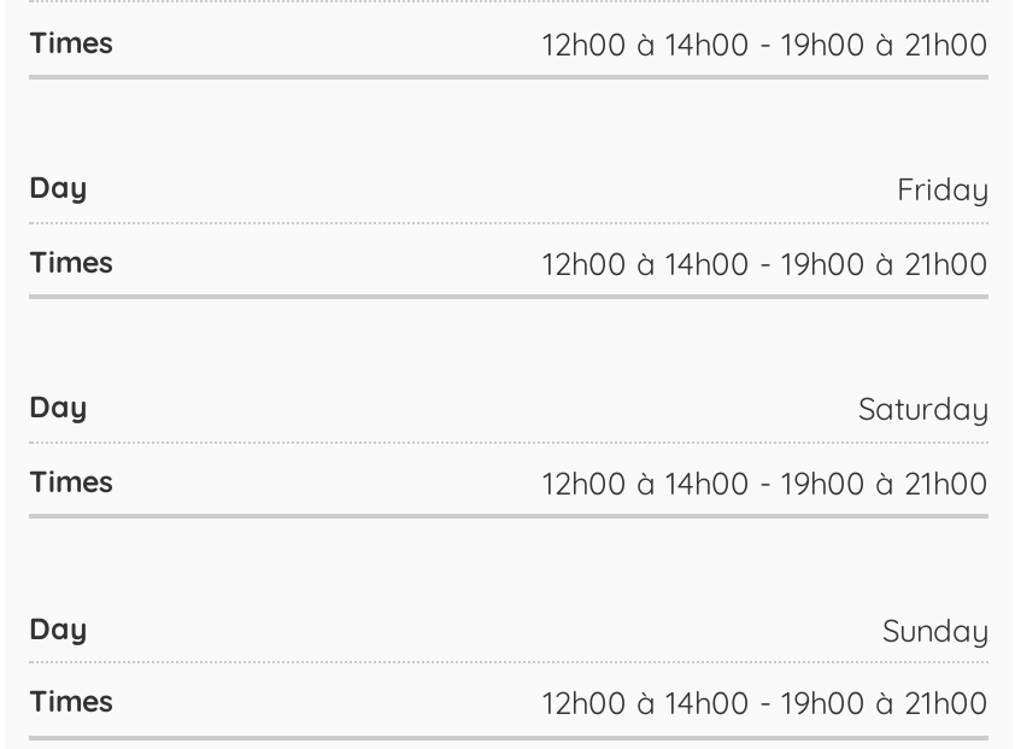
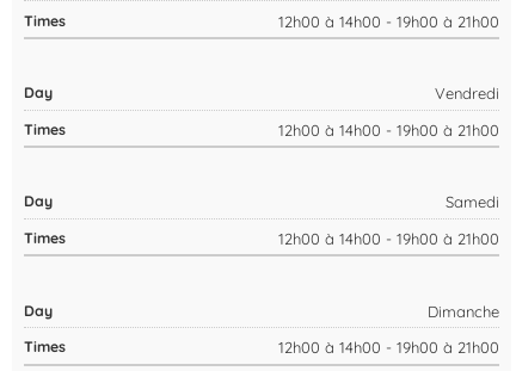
- Friday
+ Vendredi

- Saturday
+ Samedi

- Sunday
+ Dimanche
